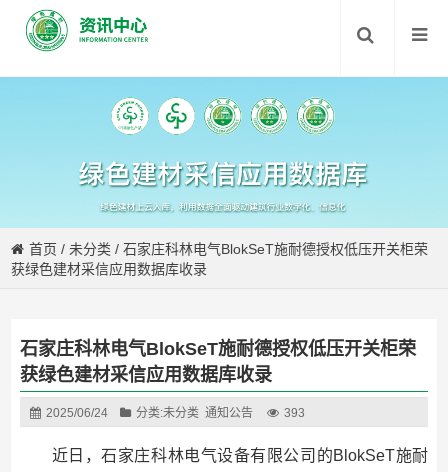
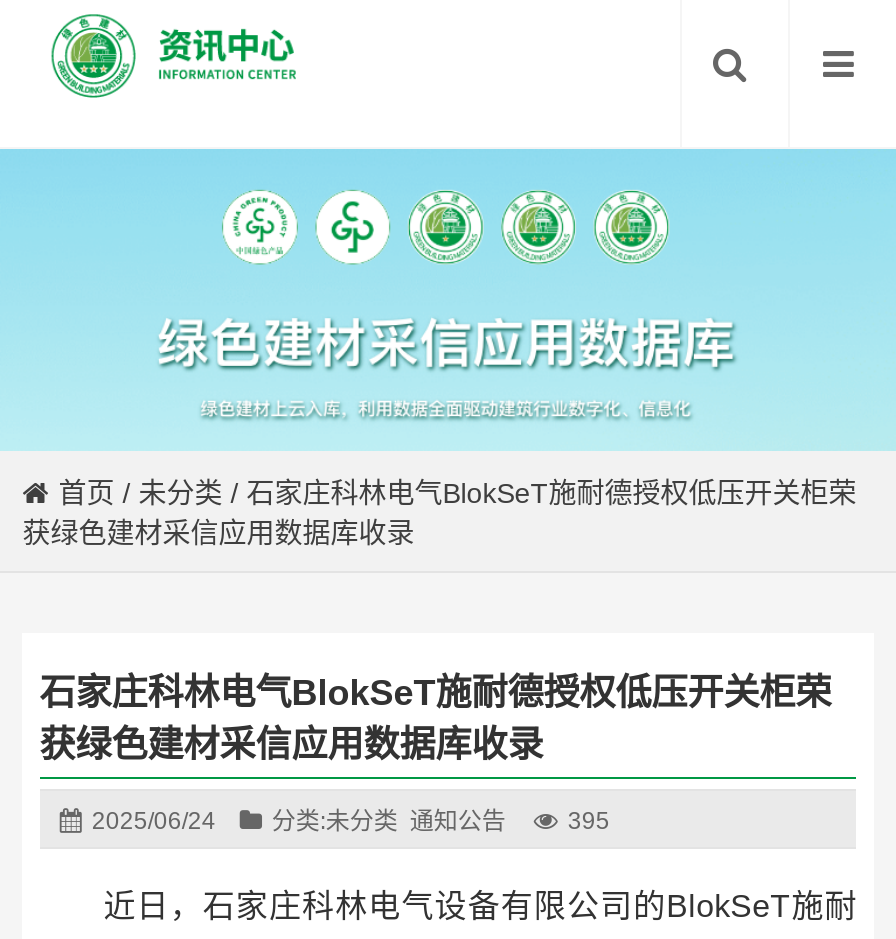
- 393
+ 395
